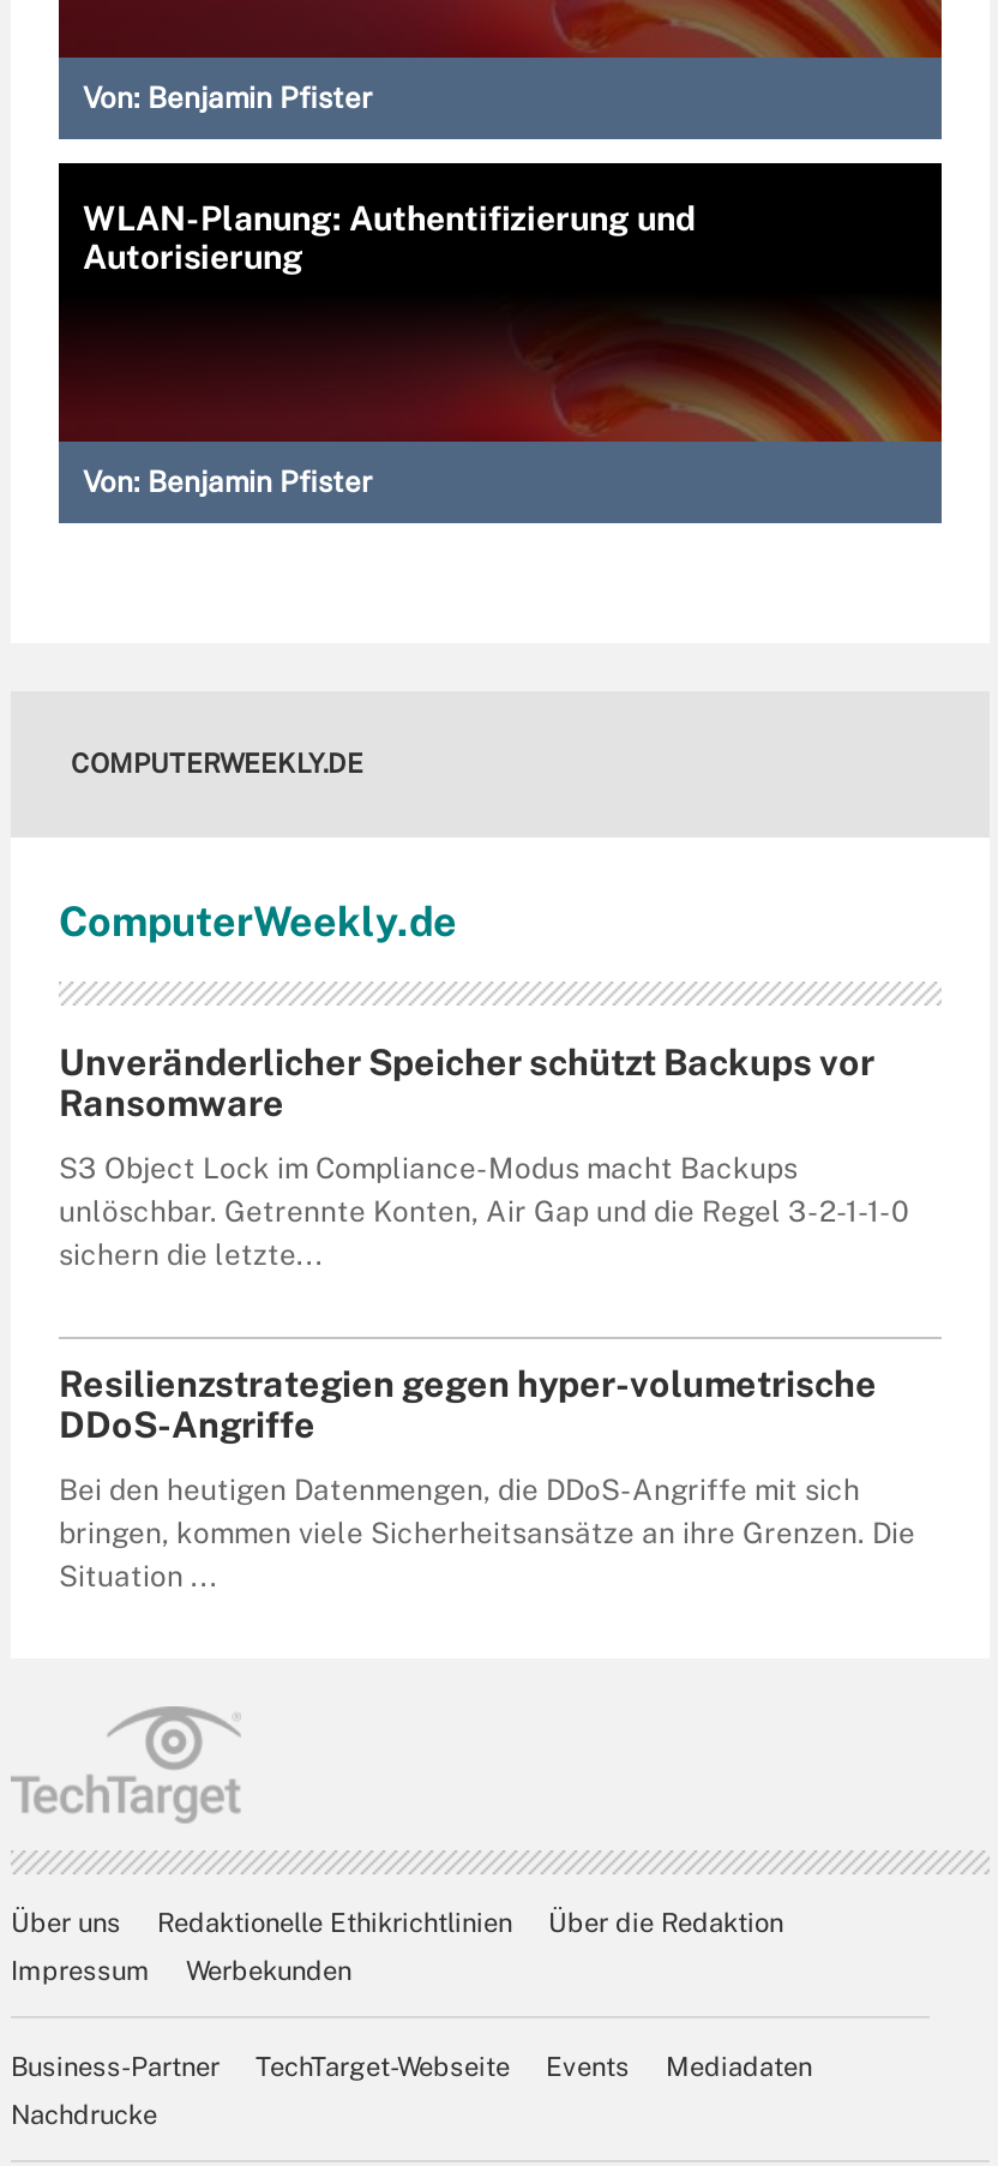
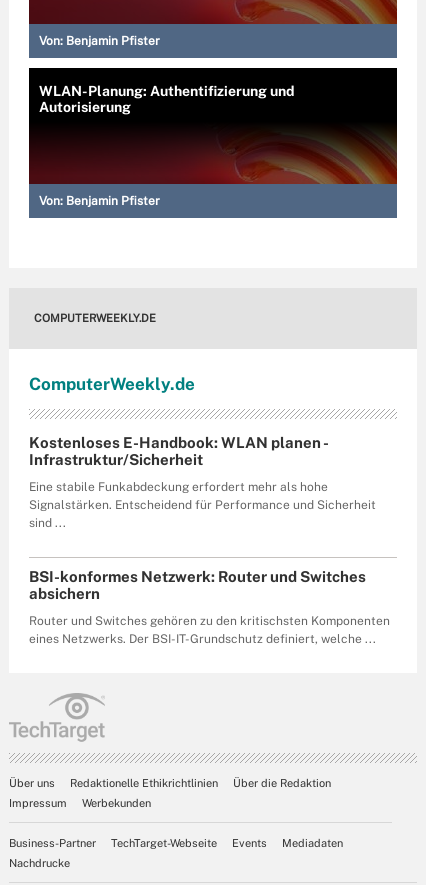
- Unveränderlicher Speicher schützt Backups vor
- Ransomware
+ Kostenloses E-Handbook: WLAN planen -
+ Infrastruktur/Sicherheit

- S3 Object Lock im Compliance-Modus macht Backups
- unlöschbar. Getrennte Konten, Air Gap und die Regel 3-2-1-1-0
- sichern die letzte...
+ Eine stabile Funkabdeckung erfordert mehr als hohe
+ Signalstärken. Entscheidend für Performance und Sicherheit
+ sind ...

- Resilienzstrategien gegen hyper-volumetrische
- DDoS-Angriffe
+ BSI-konformes Netzwerk: Router und Switches
+ absichern

- Bei den heutigen Datenmengen, die DDoS-Angriffe mit sich
- bringen, kommen viele Sicherheitsansätze an ihre Grenzen. Die
- Situation ...
+ Router und Switches gehören zu den kritischsten Komponenten
+ eines Netzwerks. Der BSI-IT-Grundschutz definiert, welche ...
